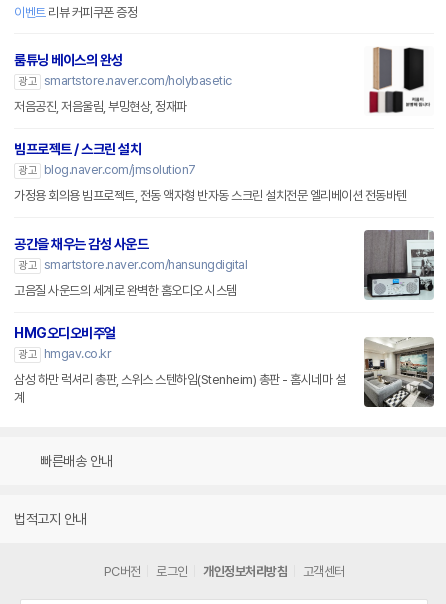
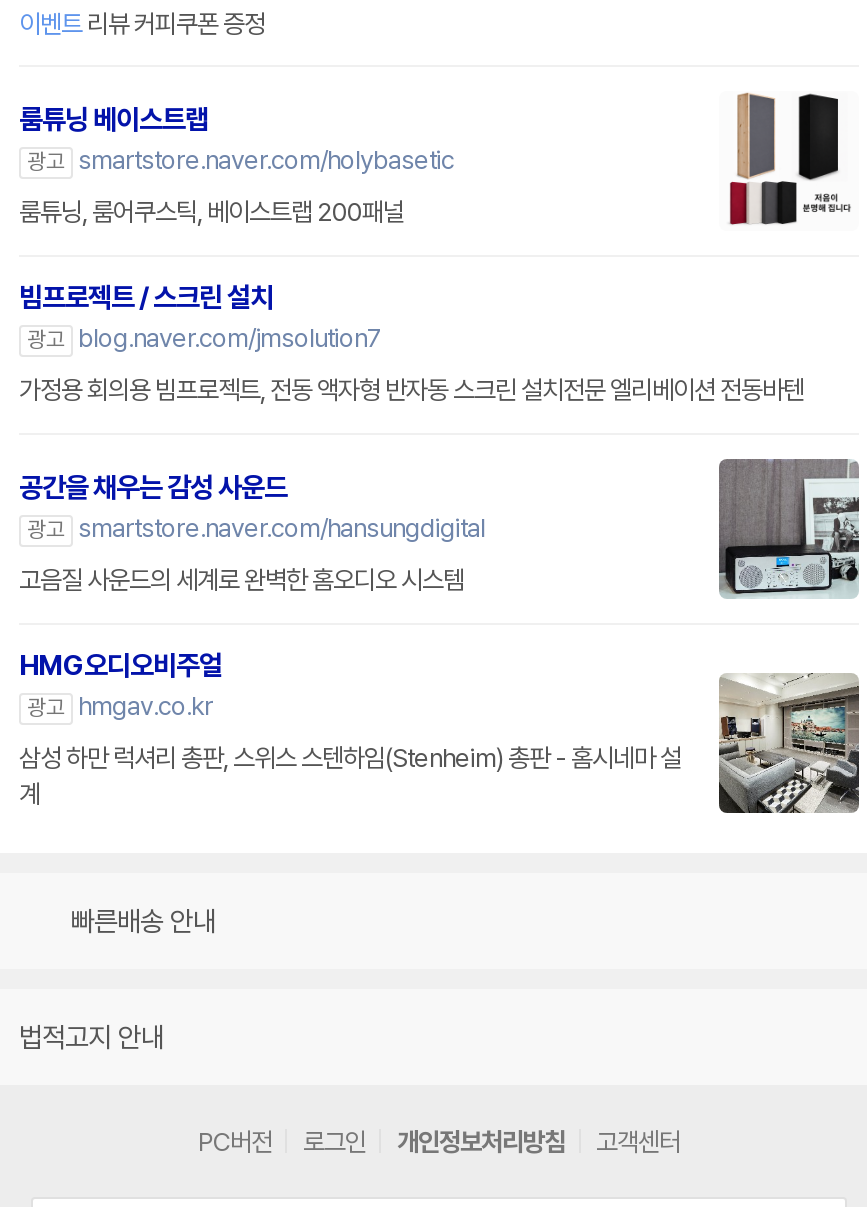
- 룸튜닝 베이스의 완성
+ 룸튜닝 베이스트랩

- 저음공진, 저음울림, 부밍현상, 정재파
+ 룸튜닝, 룸어쿠스틱, 베이스트랩 200패널
